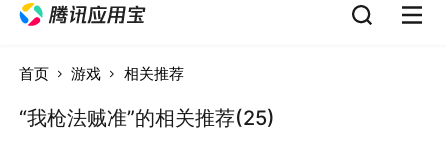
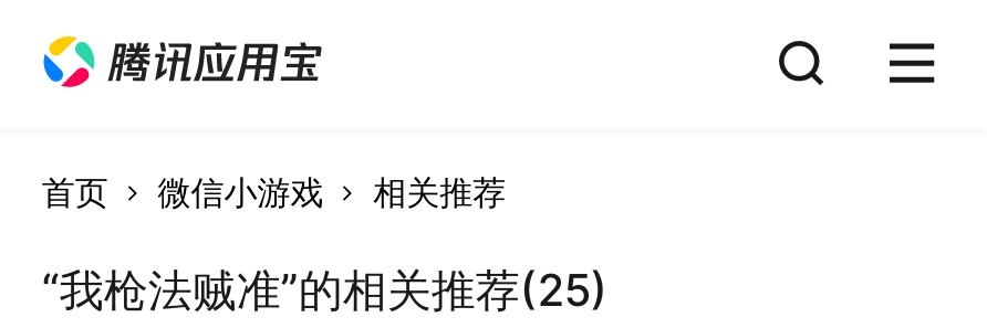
- 游戏
+ 微信小游戏
